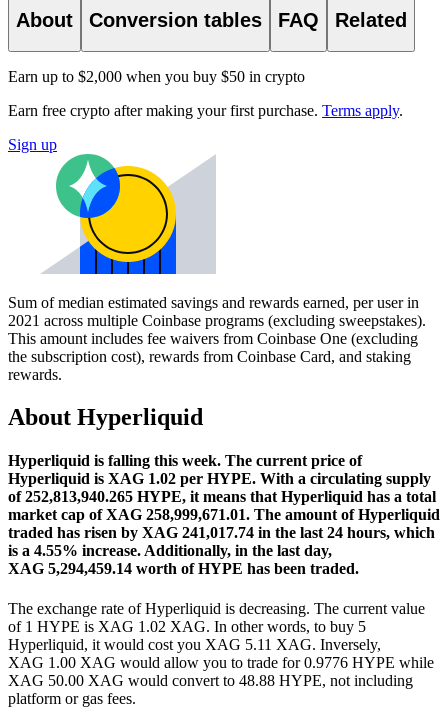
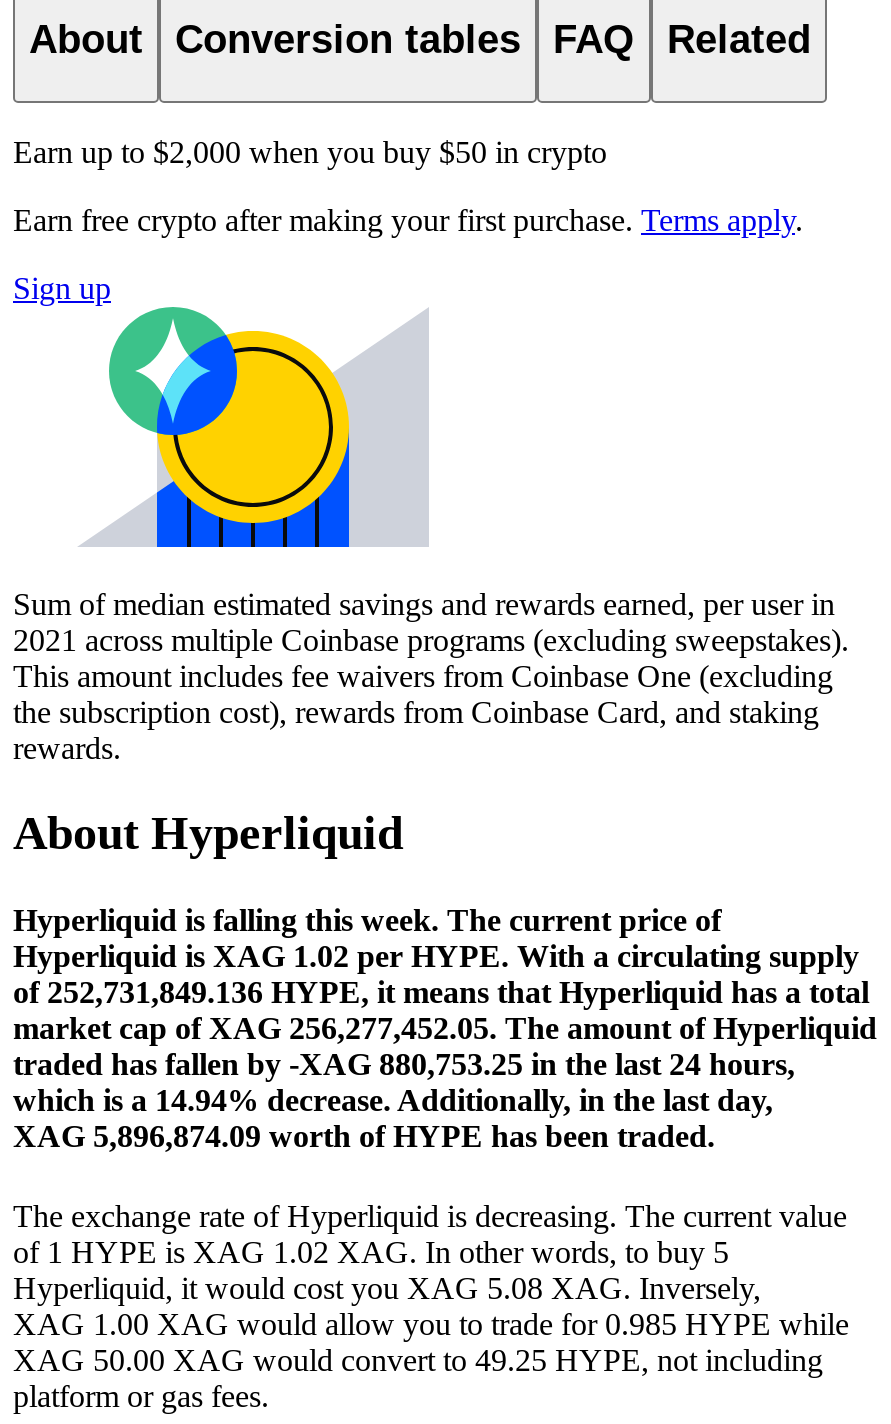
- of 252,813,940.265 HYPE, it means that Hyperliquid has a total
- market cap of XAG 258,999,671.01. The amount of Hyperliquid
- traded has risen by XAG 241,017.74 in the last 24 hours, which
- is a 4.55% increase. Additionally, in the last day,
- XAG 5,294,459.14 worth of HYPE has been traded.
+ of 252,731,849.136 HYPE, it means that Hyperliquid has a total
+ market cap of XAG 256,277,452.05. The amount of Hyperliquid
+ traded has fallen by -XAG 880,753.25 in the last 24 hours,
+ which is a 14.94% decrease. Additionally, in the last day,
+ XAG 5,896,874.09 worth of HYPE has been traded.

- Hyperliquid, it would cost you XAG 5.11 XAG. Inversely,
+ Hyperliquid, it would cost you XAG 5.08 XAG. Inversely,

- XAG 1.00 XAG would allow you to trade for 0.9776 HYPE while
+ XAG 1.00 XAG would allow you to trade for 0.985 HYPE while

- XAG 50.00 XAG would convert to 48.88 HYPE, not including
+ XAG 50.00 XAG would convert to 49.25 HYPE, not including
